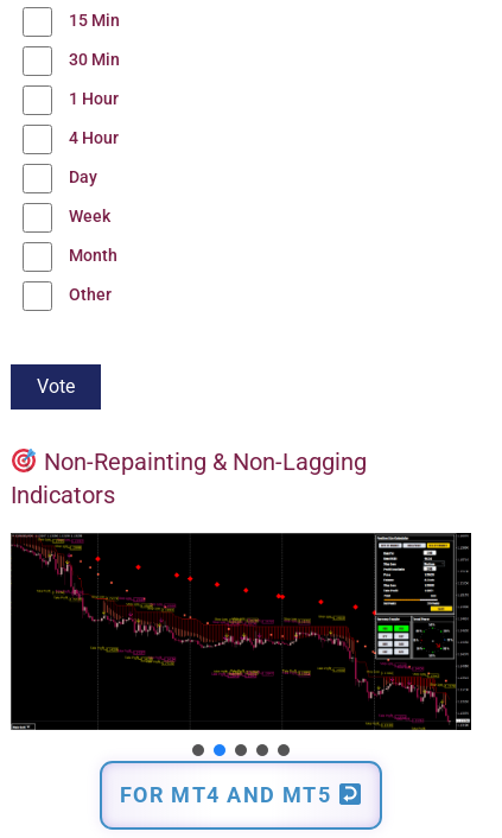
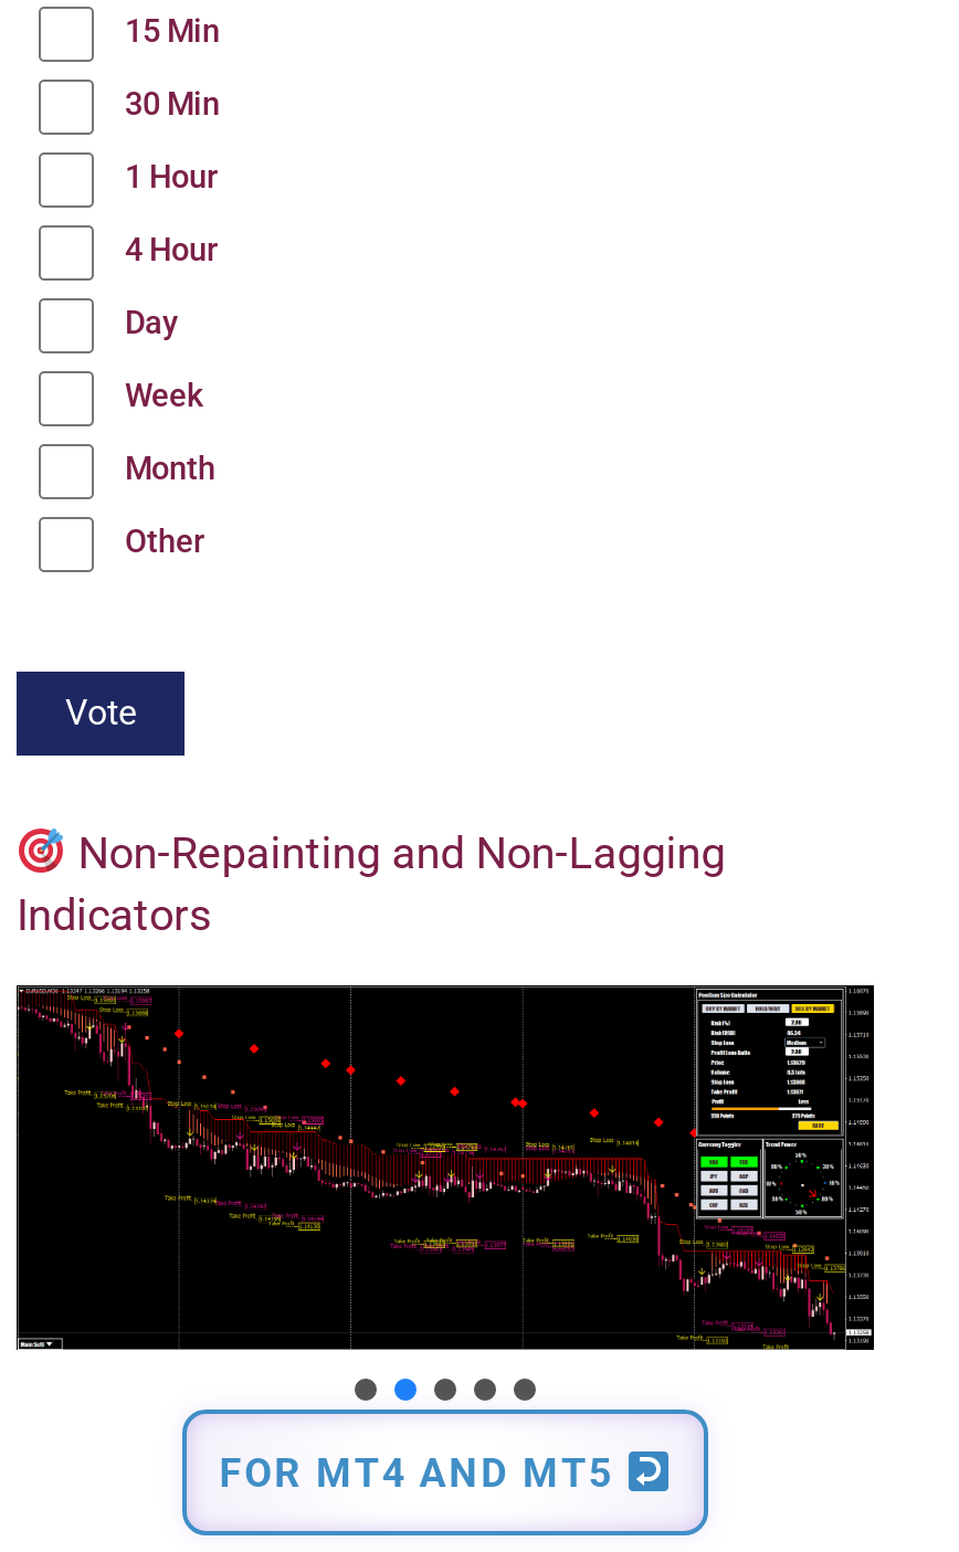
- Non-Repainting & Non-Lagging
+ Non-Repainting and Non-Lagging
